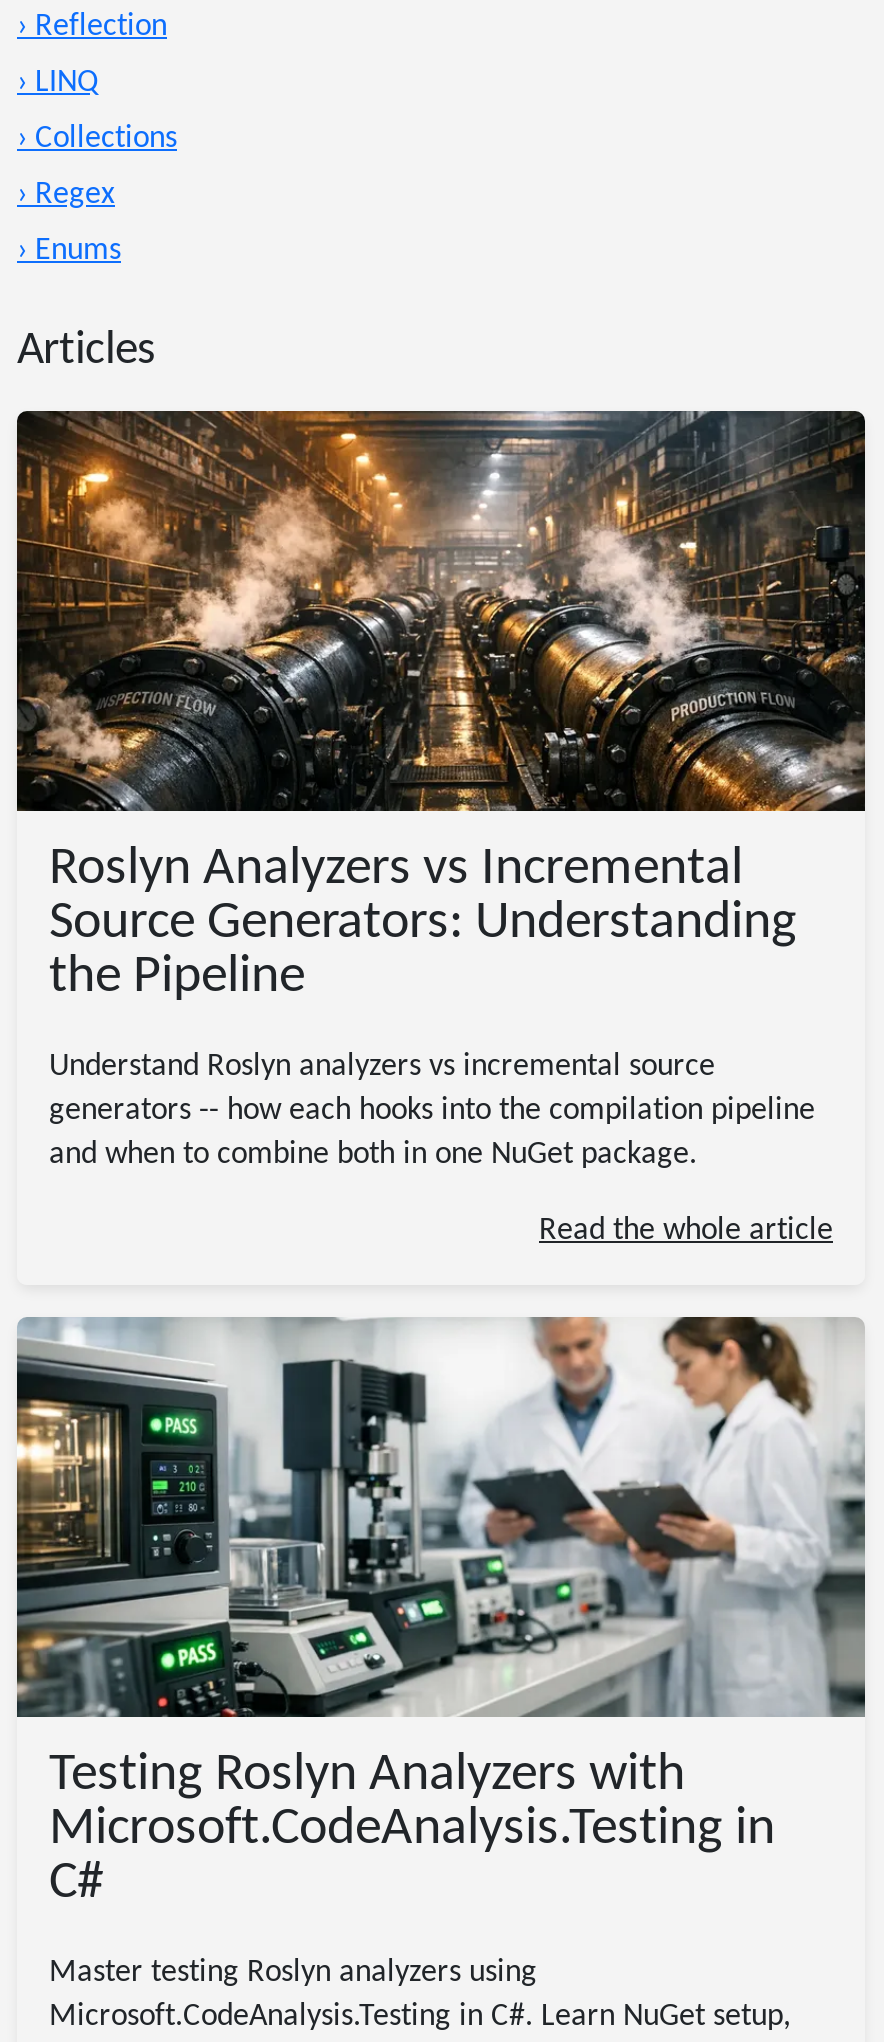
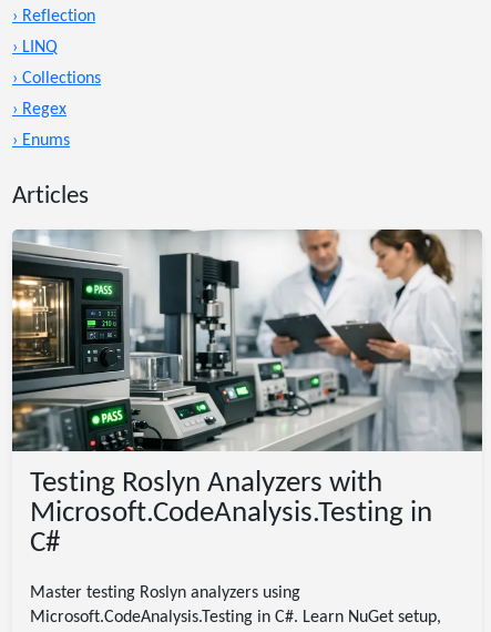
- [image]
- Roslyn Analyzers vs Incremental
- Source Generators: Understanding
- the Pipeline
- Understand Roslyn analyzers vs incremental source
- generators -- how each hooks into the compilation pipeline
- and when to combine both in one NuGet package.
- Read the whole article
